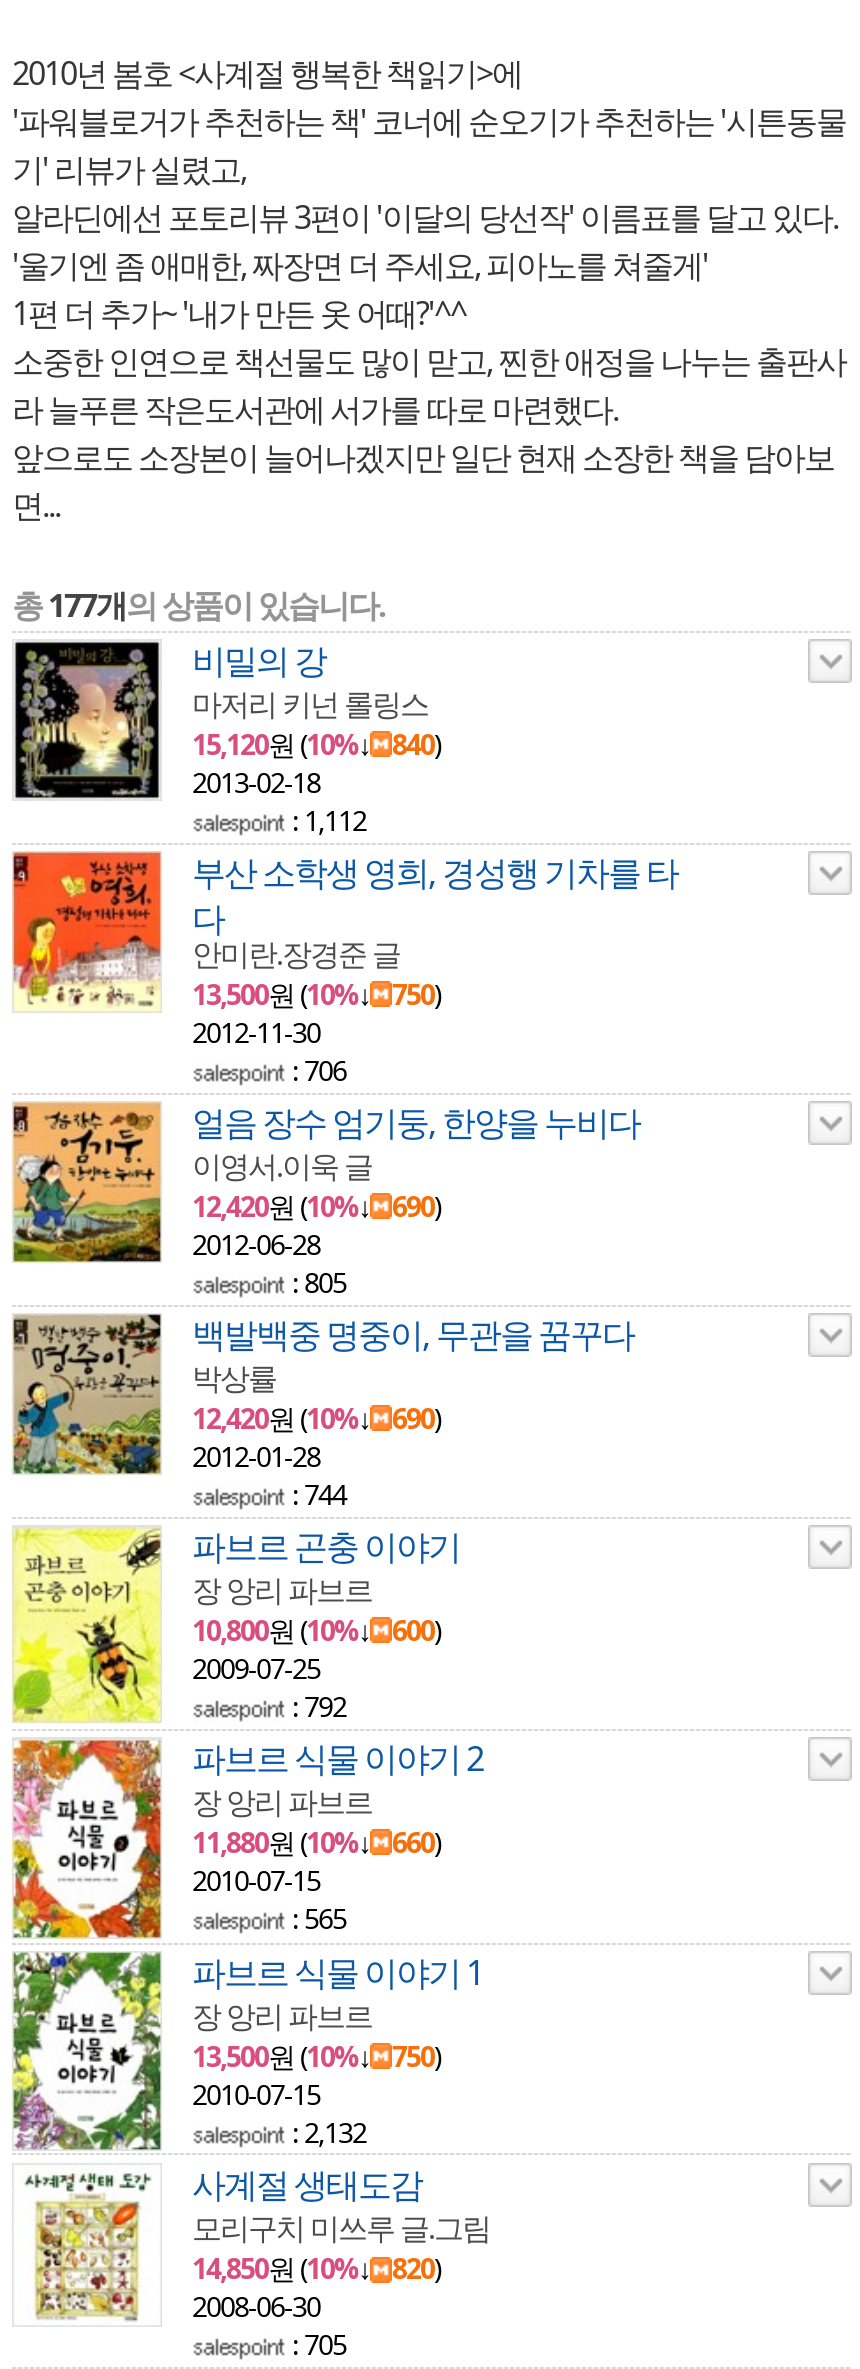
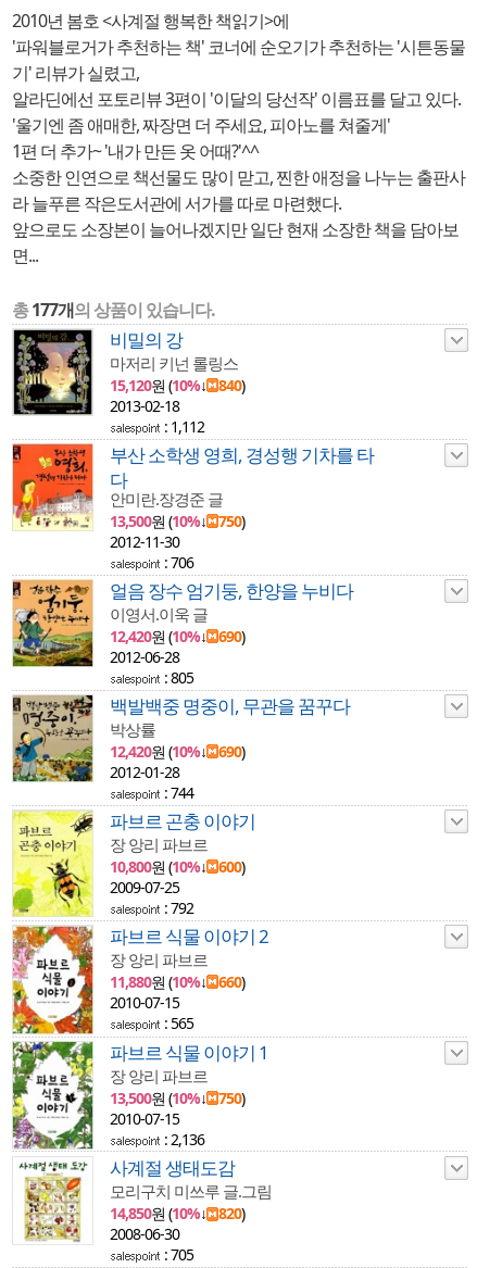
- : 2,132
+ : 2,136
